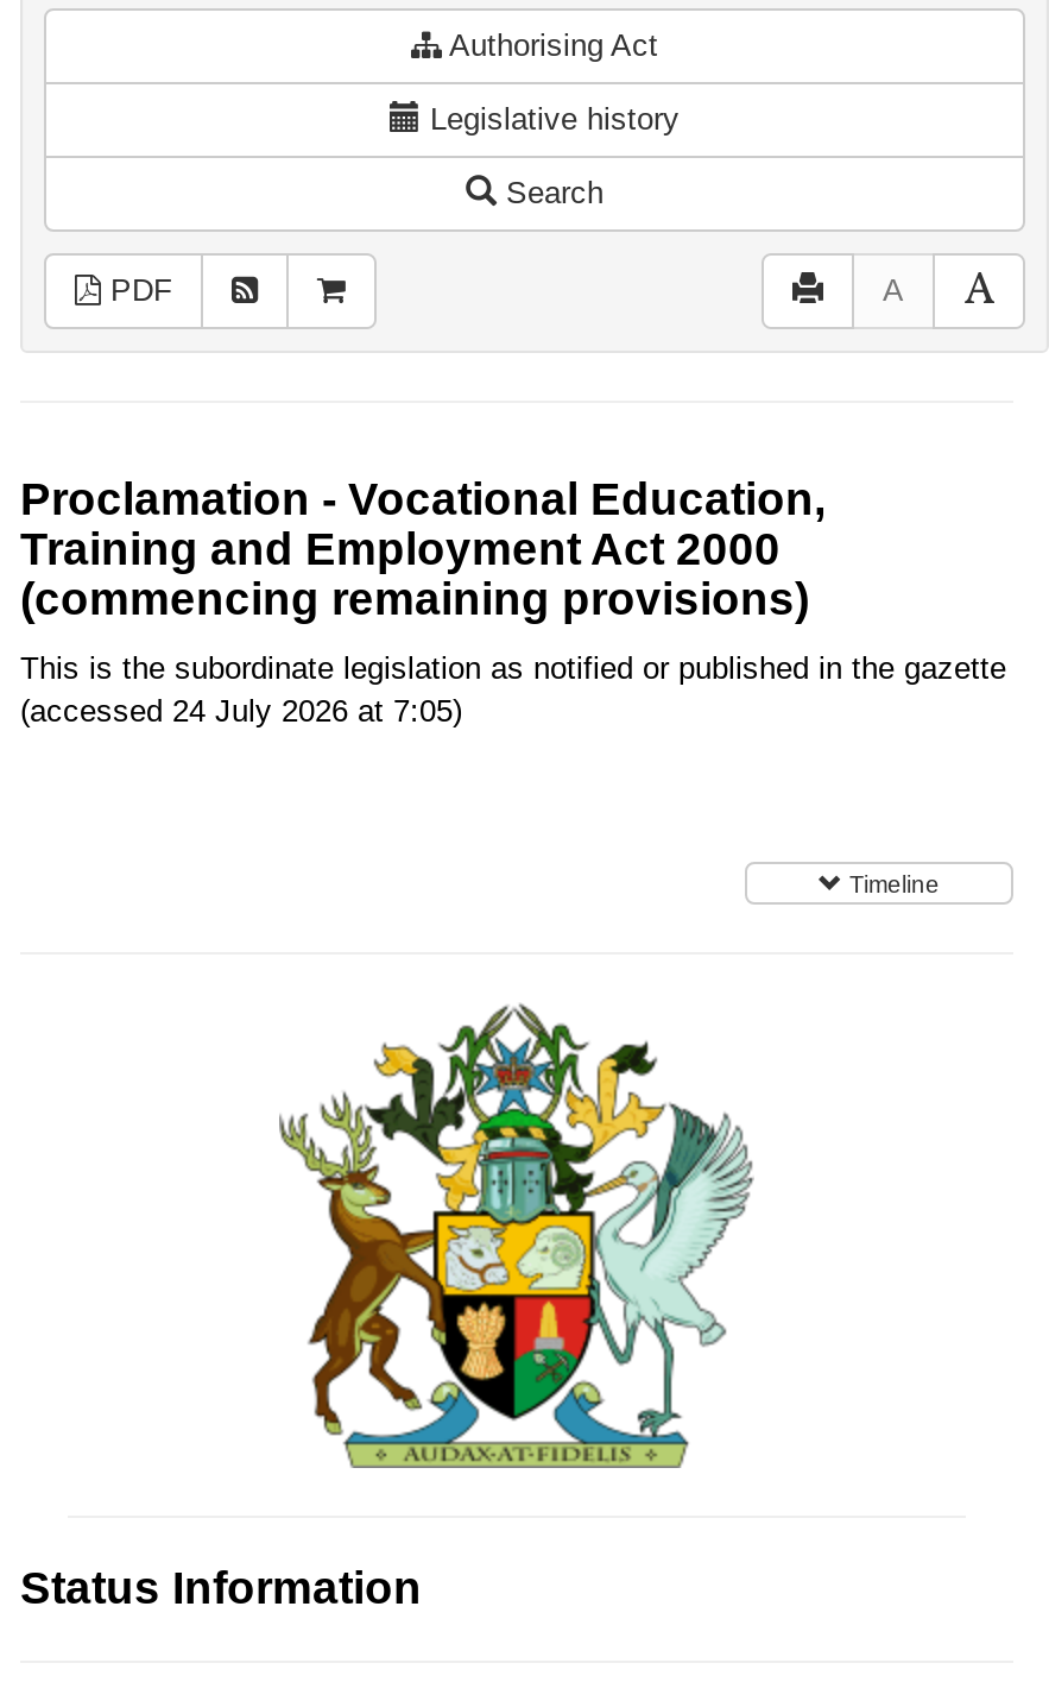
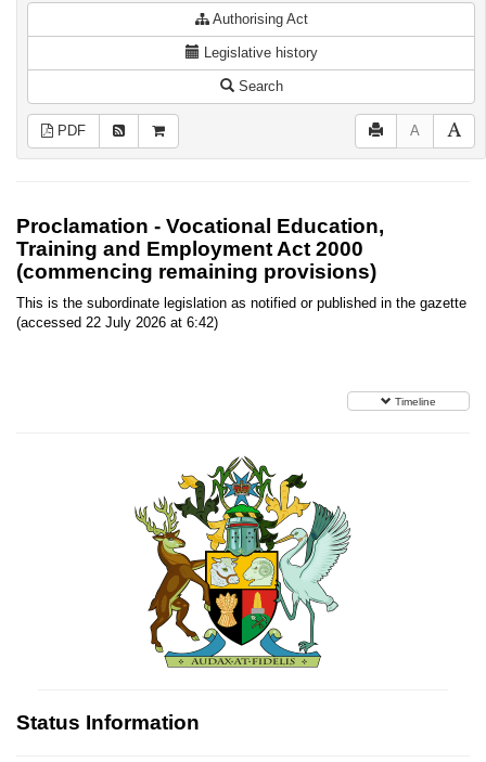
- (accessed 24 July 2026 at 7:05)
+ (accessed 22 July 2026 at 6:42)
